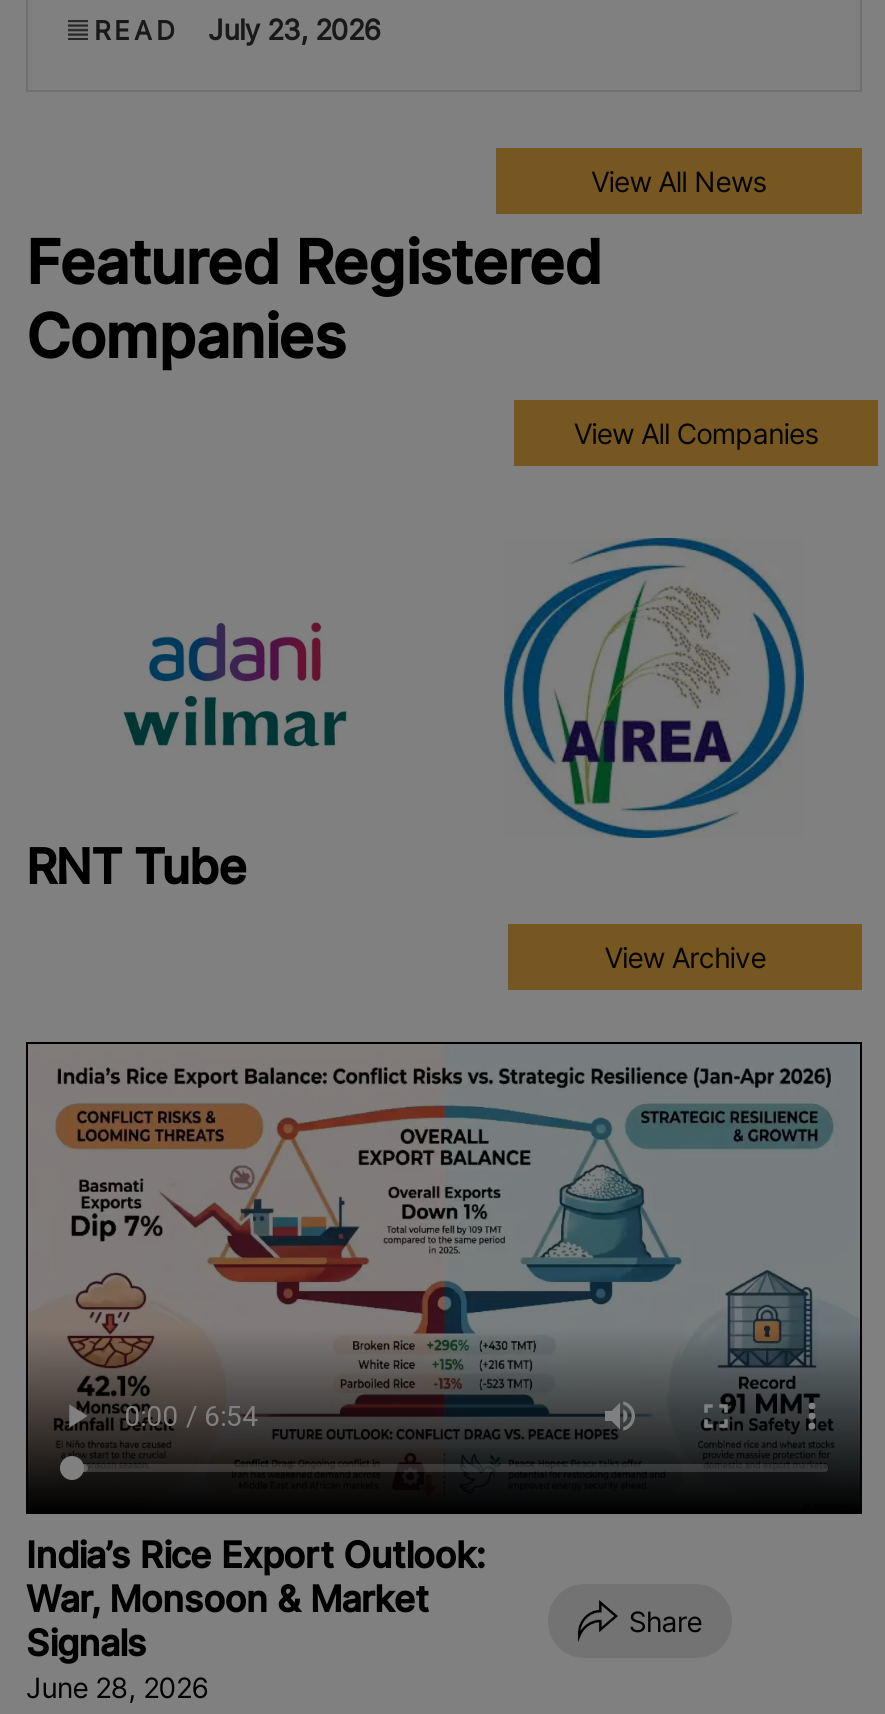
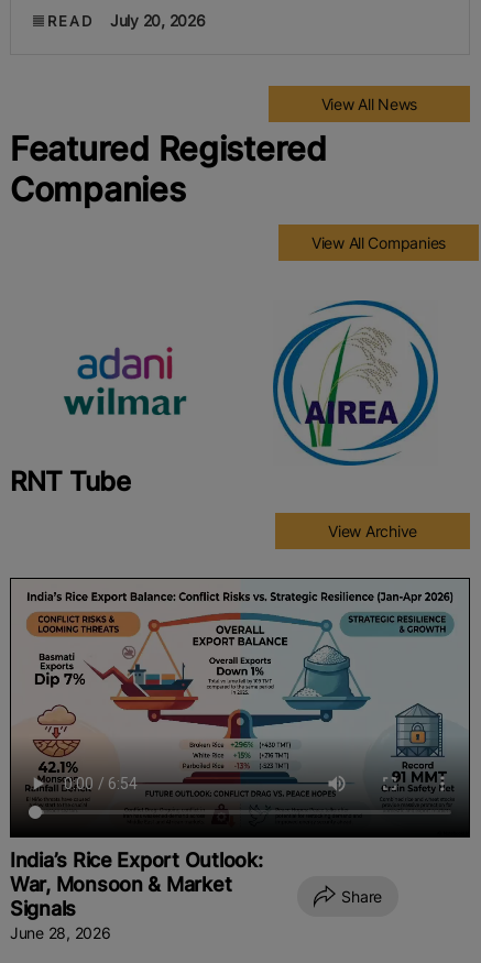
- READ July 23, 2026
+ READ July 20, 2026
